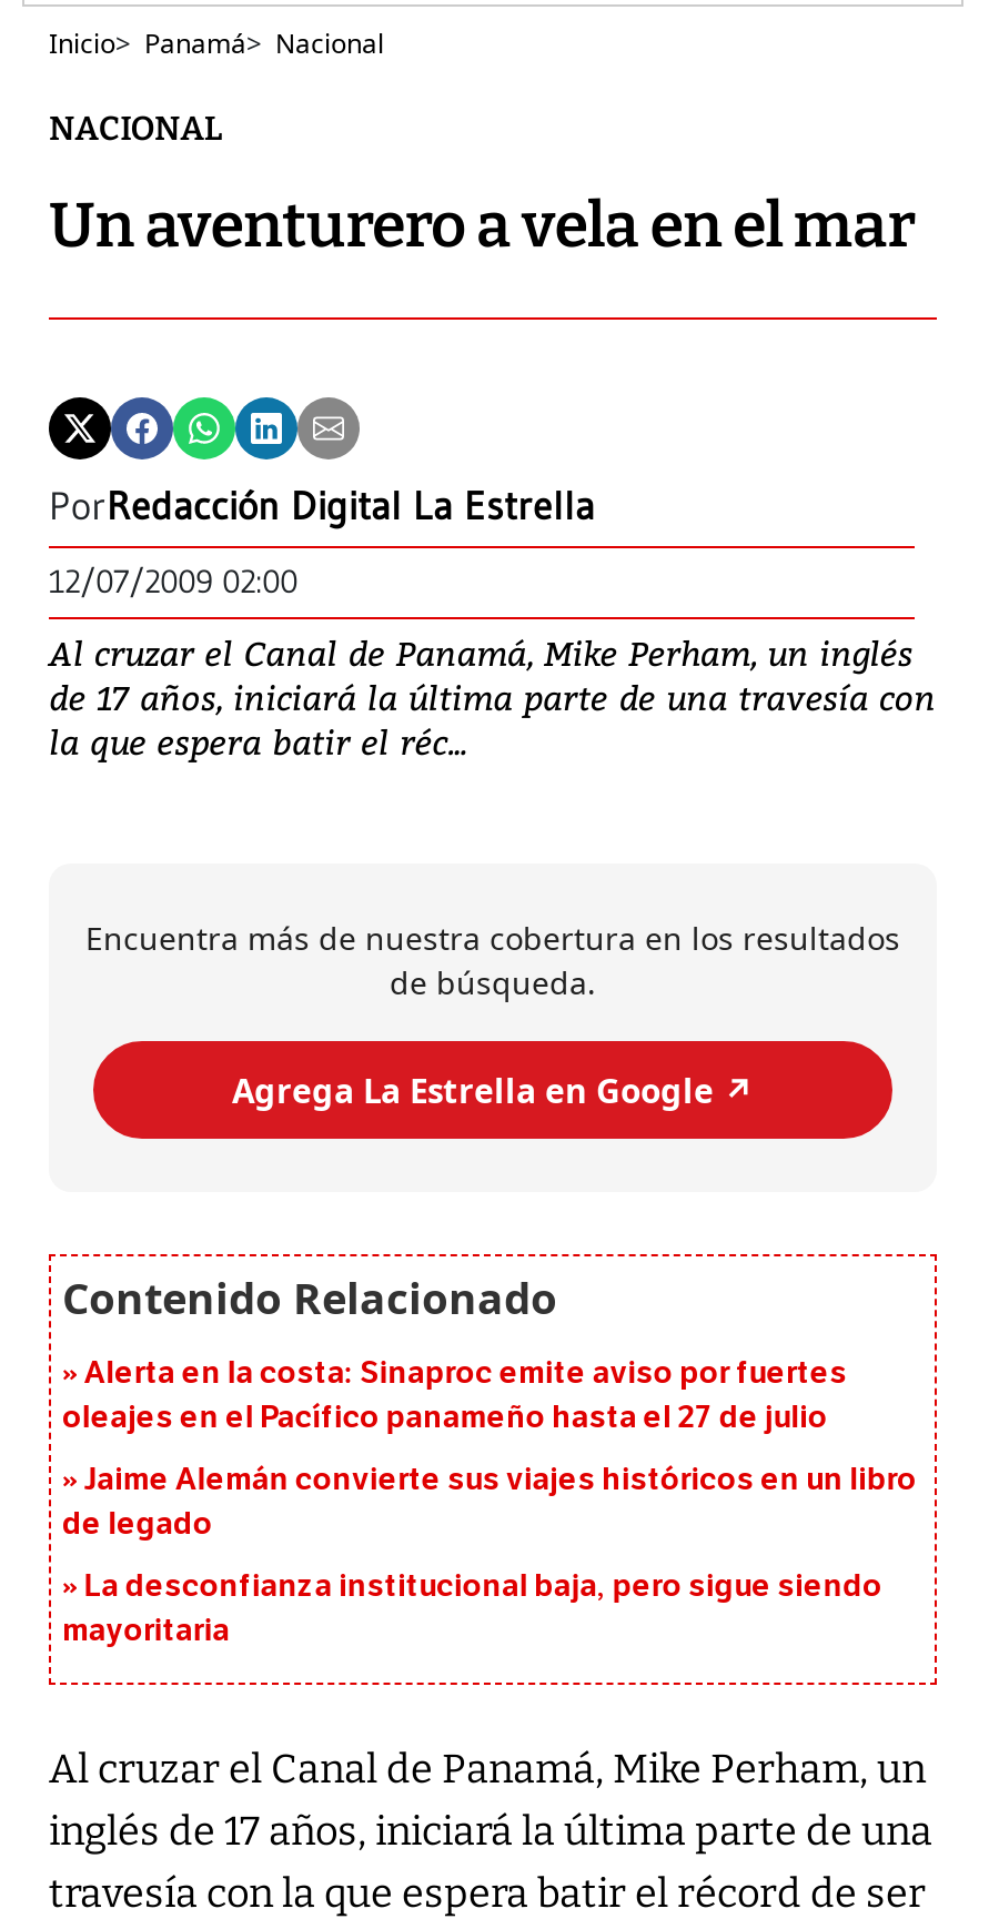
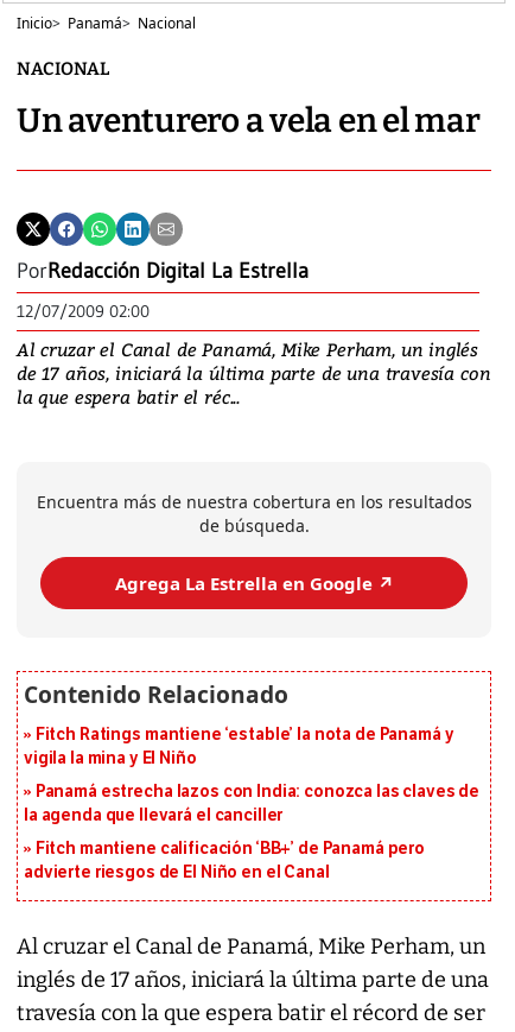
- Alerta en la costa: Sinaproc emite aviso por fuertes
- oleajes en el Pacífico panameño hasta el 27 de julio
+ Fitch Ratings mantiene ‘estable’ la nota de Panamá y
+ vigila la mina y El Niño

- Jaime Alemán convierte sus viajes históricos en un libro
- de legado
+ Panamá estrecha lazos con India: conozca las claves de
+ la agenda que llevará el canciller

- La desconfianza institucional baja, pero sigue siendo
- mayoritaria
+ Fitch mantiene calificación ‘BB+’ de Panamá pero
+ advierte riesgos de El Niño en el Canal
